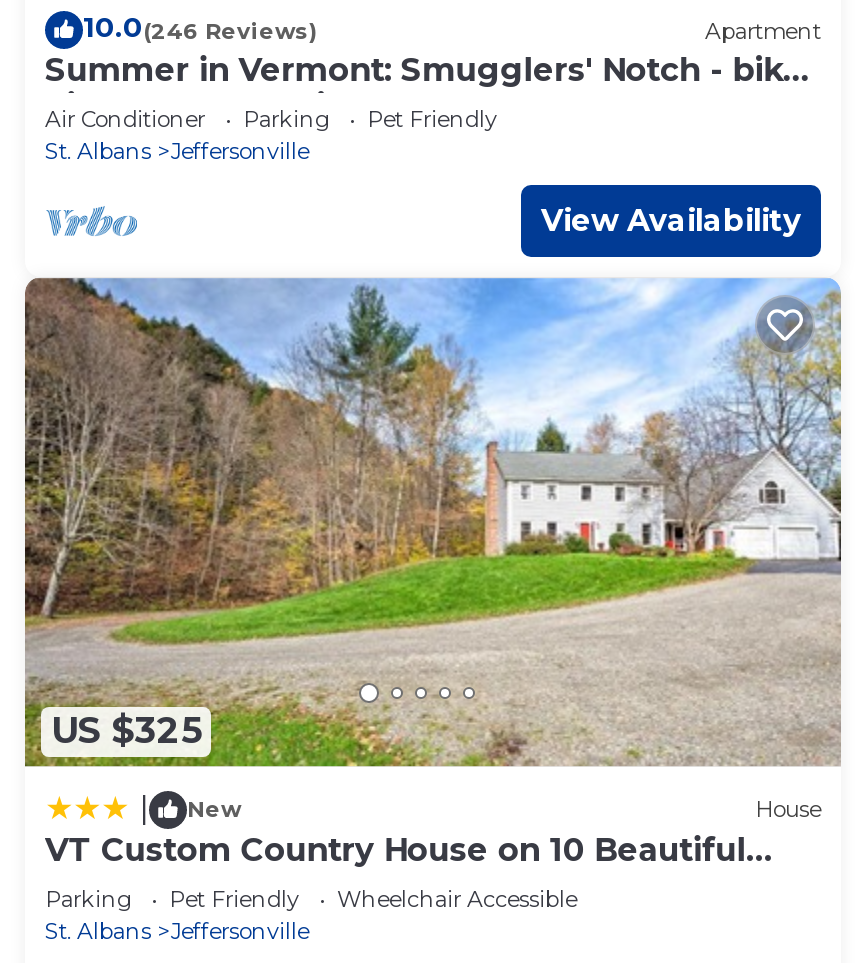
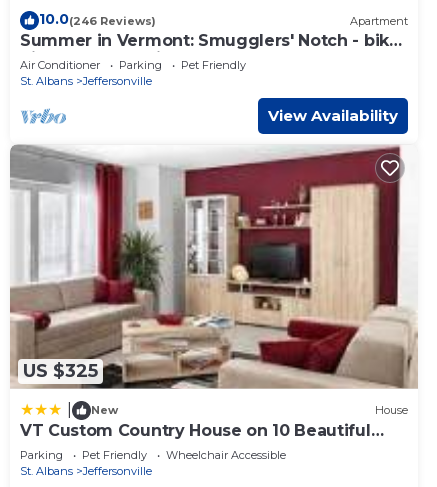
- [image]
+ [image]
